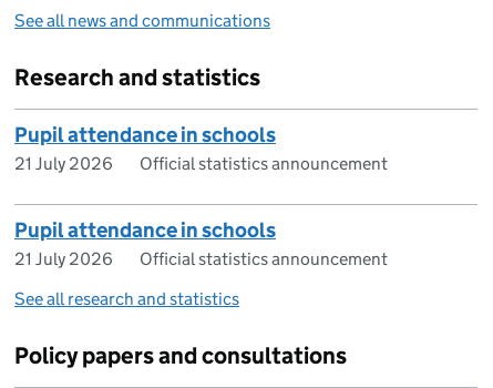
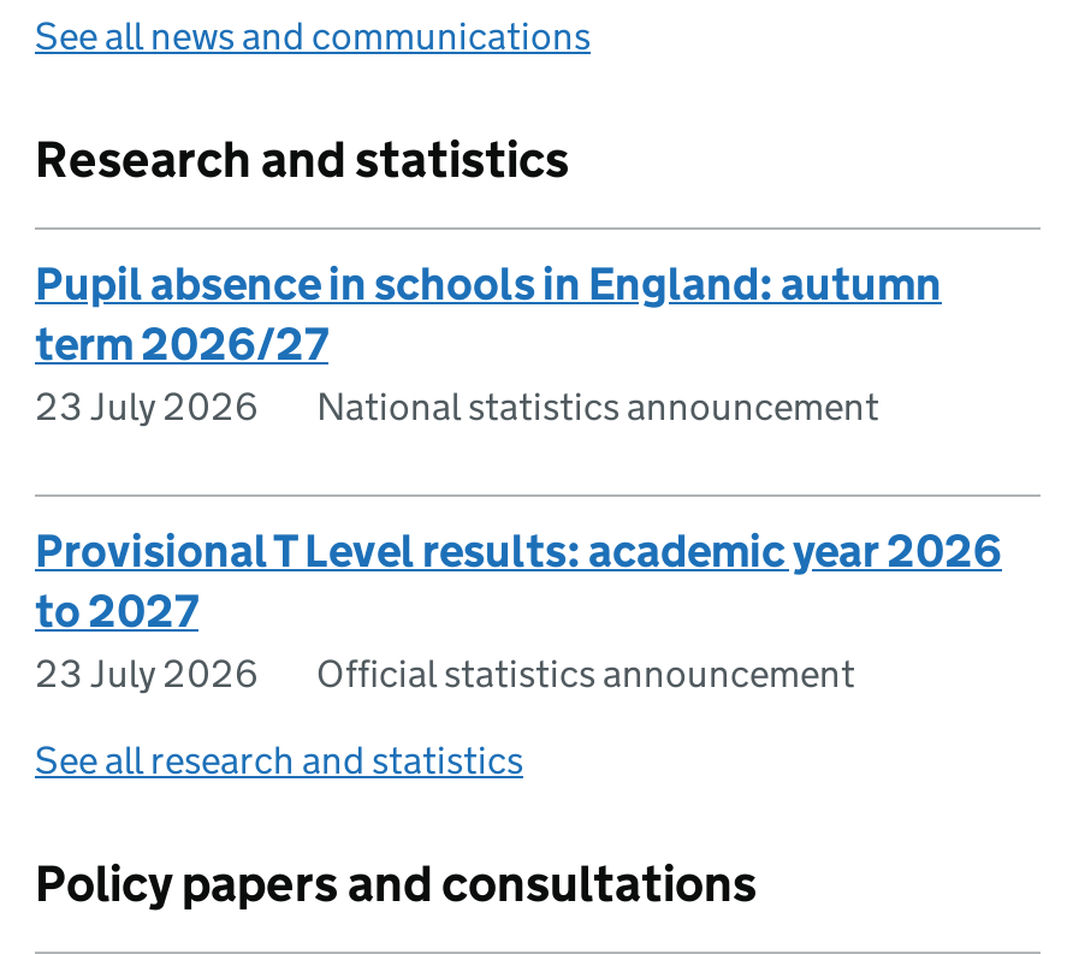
- Pupil attendance in schools
- 21 July 2026
- Official statistics announcement
+ Pupil absence in schools in England: autumn
+ term 2026/27
+ 23 July 2026
+ National statistics announcement

- Pupil attendance in schools
- 21 July 2026
+ Provisional T Level results: academic year 2026
+ to 2027
+ 23 July 2026
